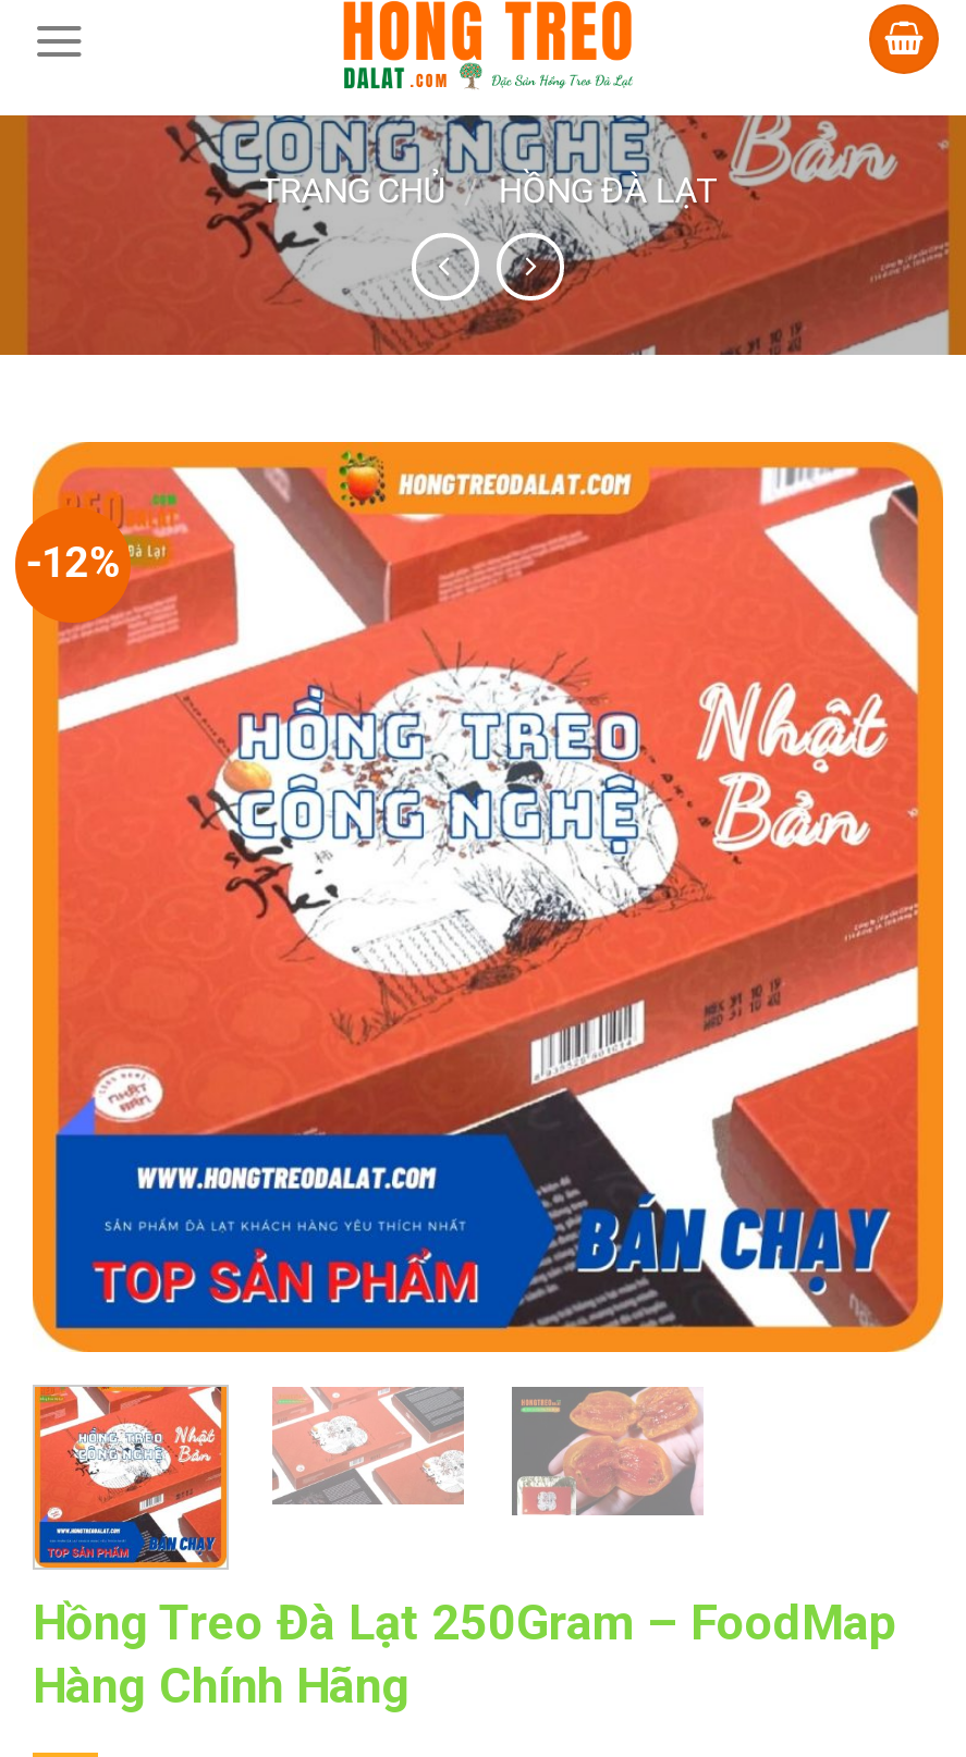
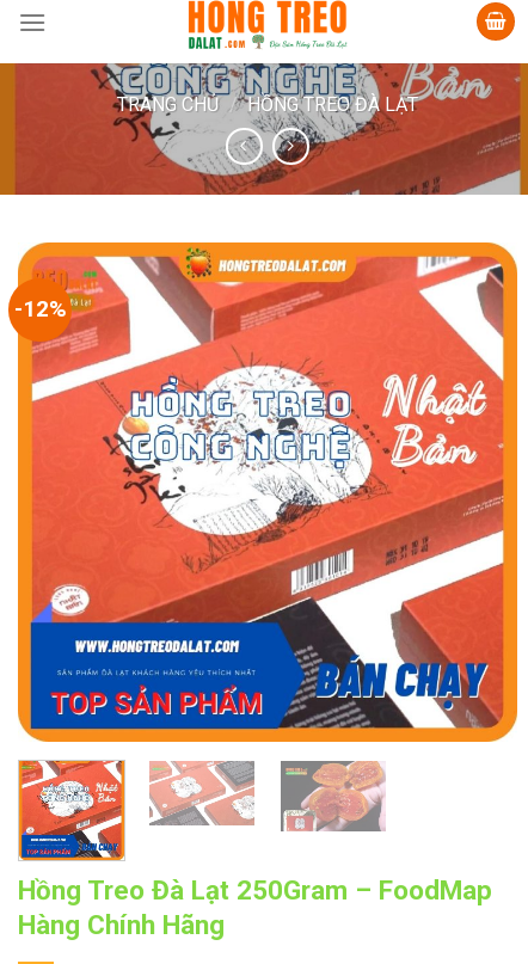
- TRANG CHỦ / HỒNG ĐÀ LẠT
+ TRANG CHỦ / HỒNG TREO ĐÀ LẠT
